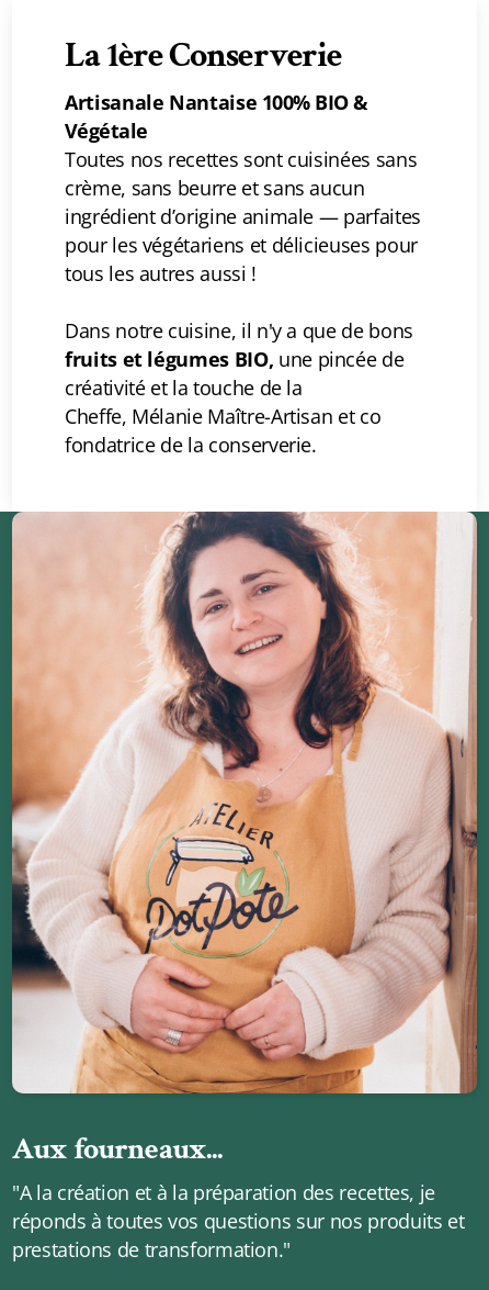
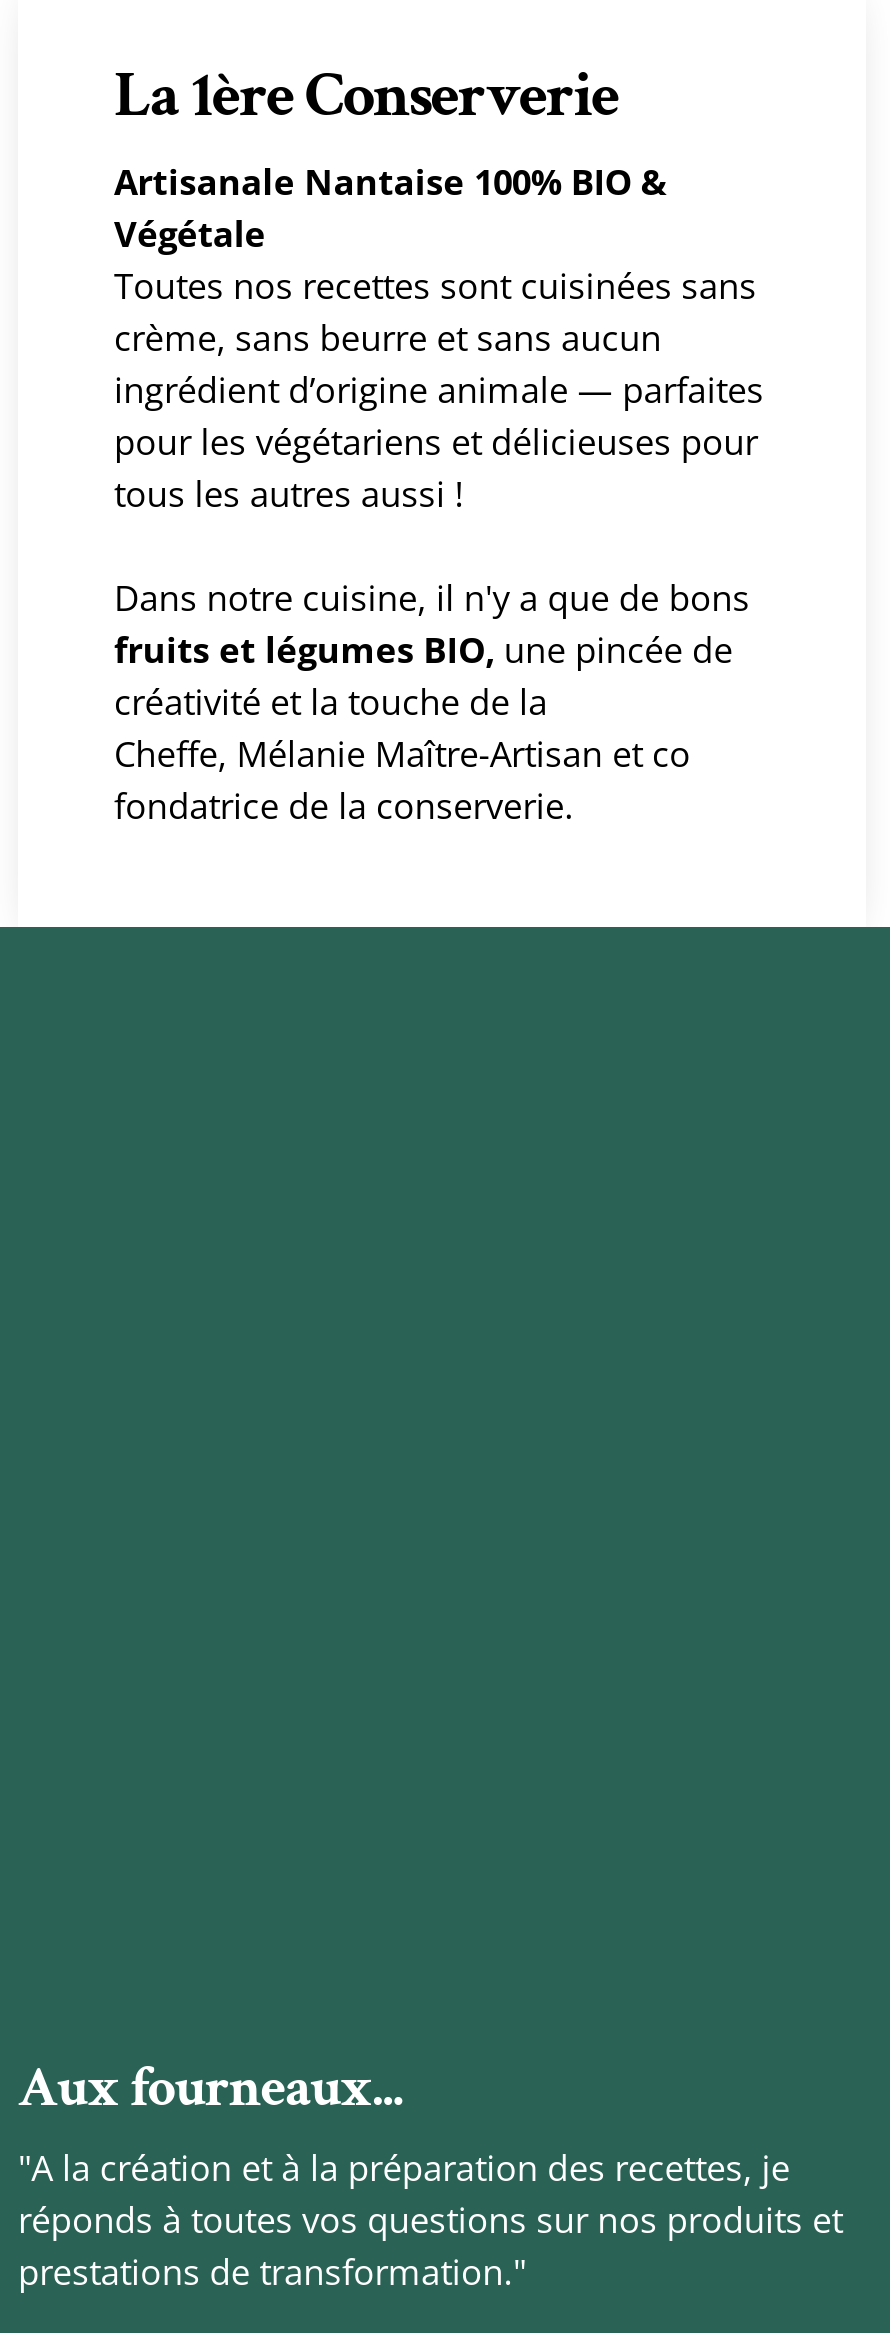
- [image]
